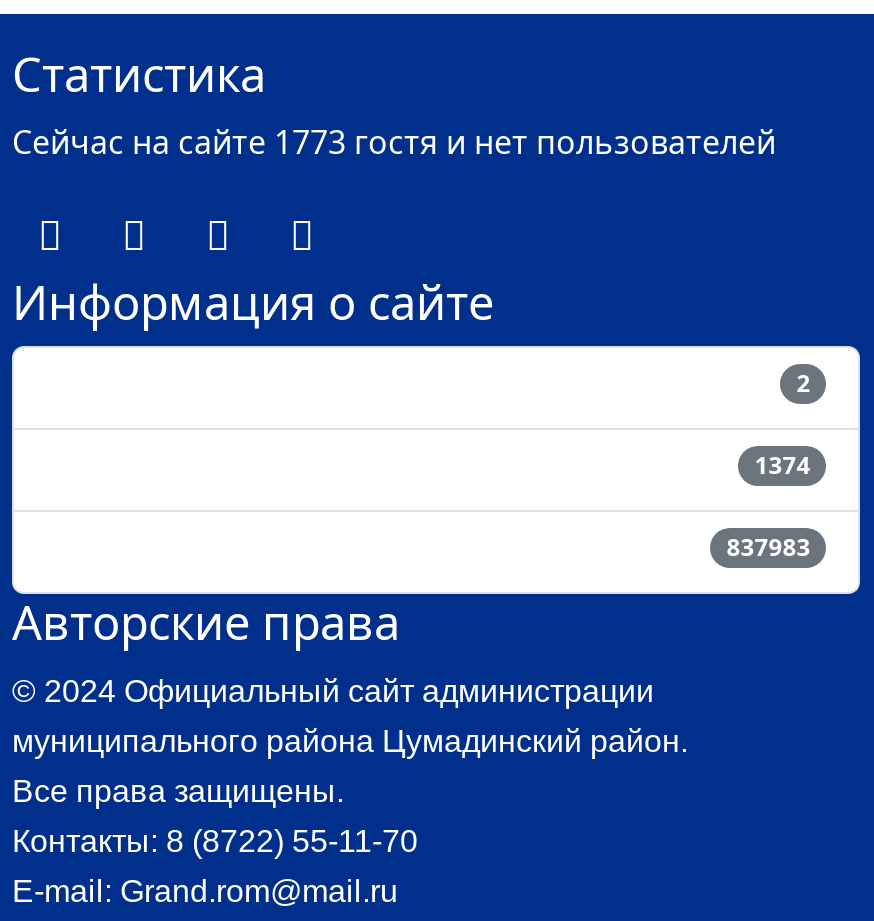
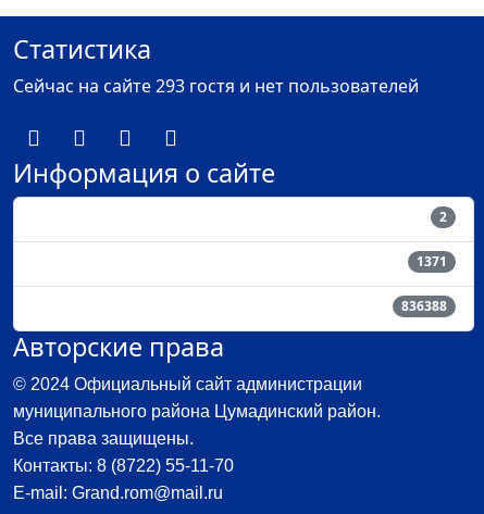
- Сейчас на сайте 1773 гостя и нет пользователей
+ Сейчас на сайте 293 гостя и нет пользователей

- 1374
+ 1371

- 837983
+ 836388
